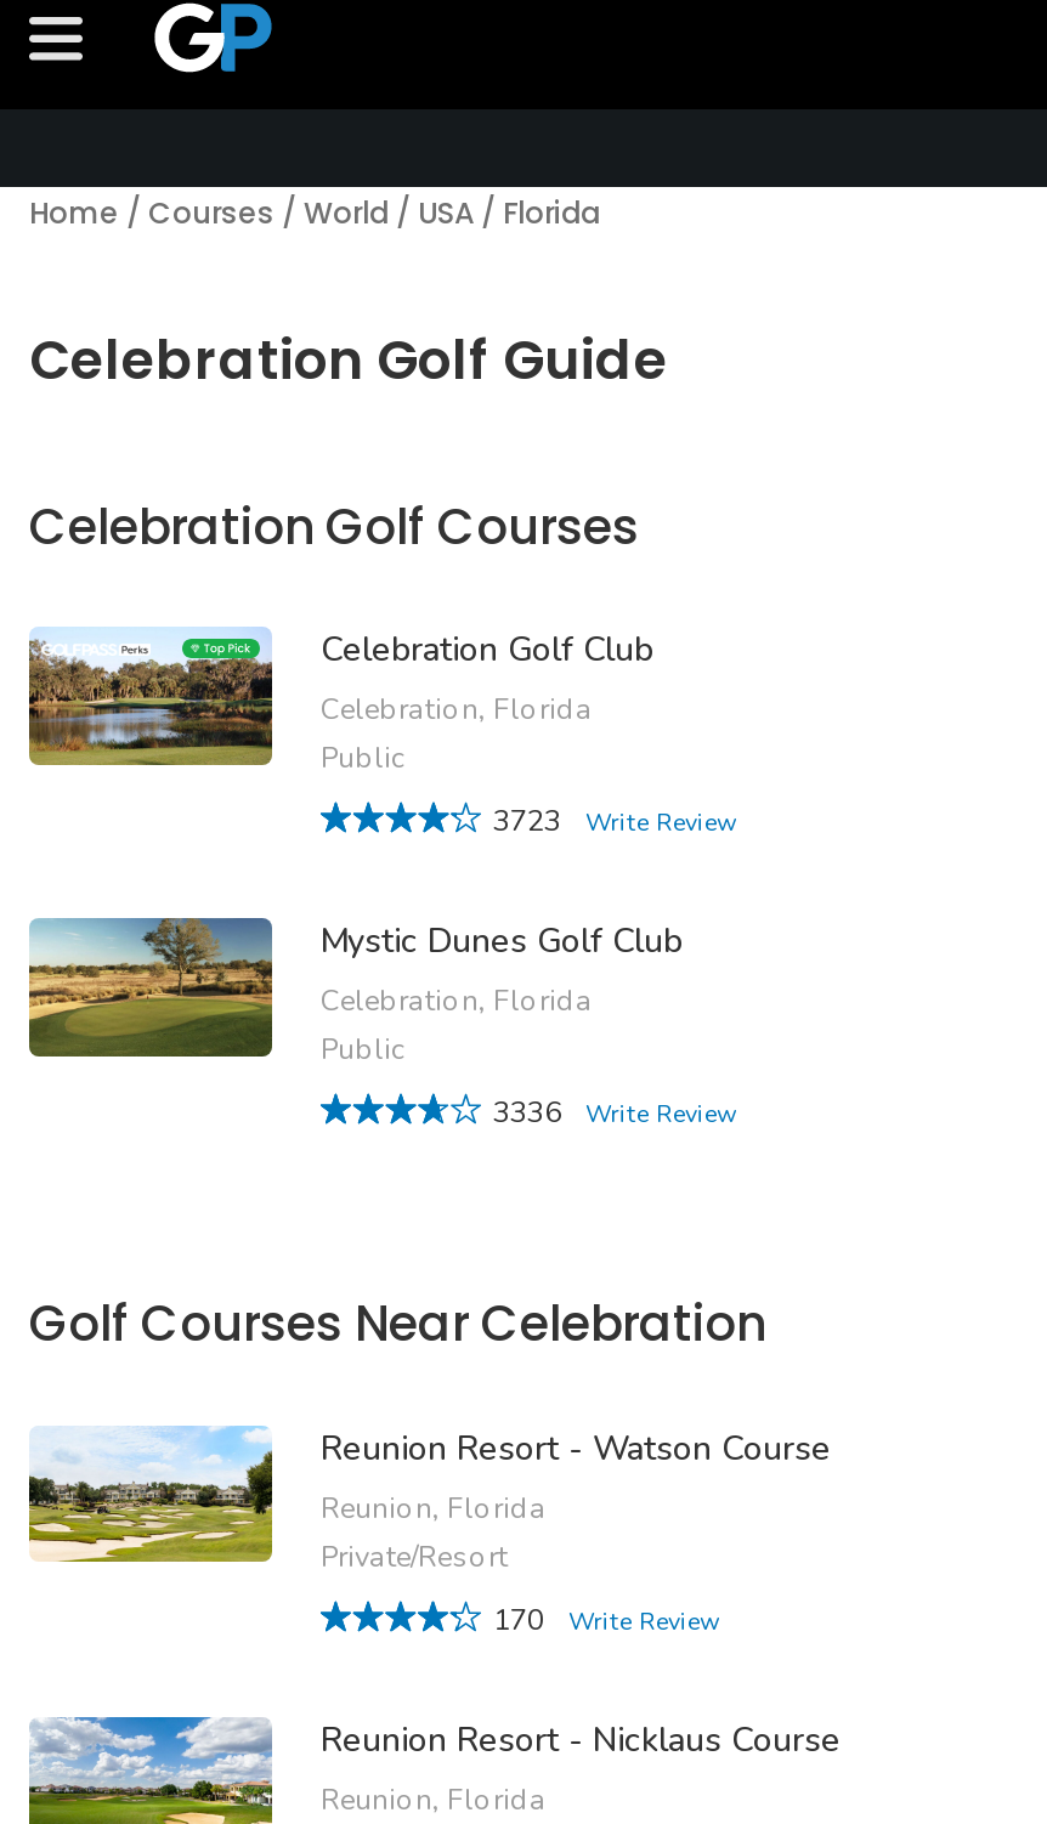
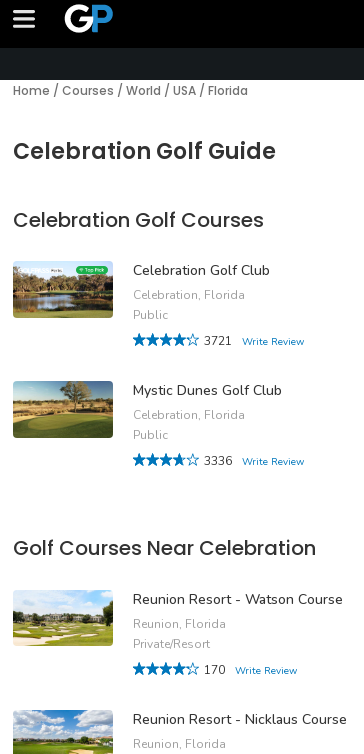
- 3723 Write Review
+ 3721 Write Review
